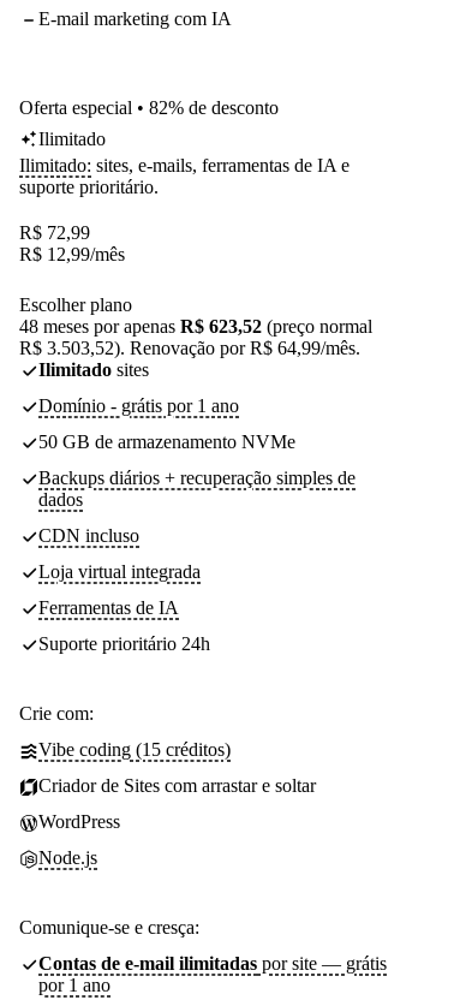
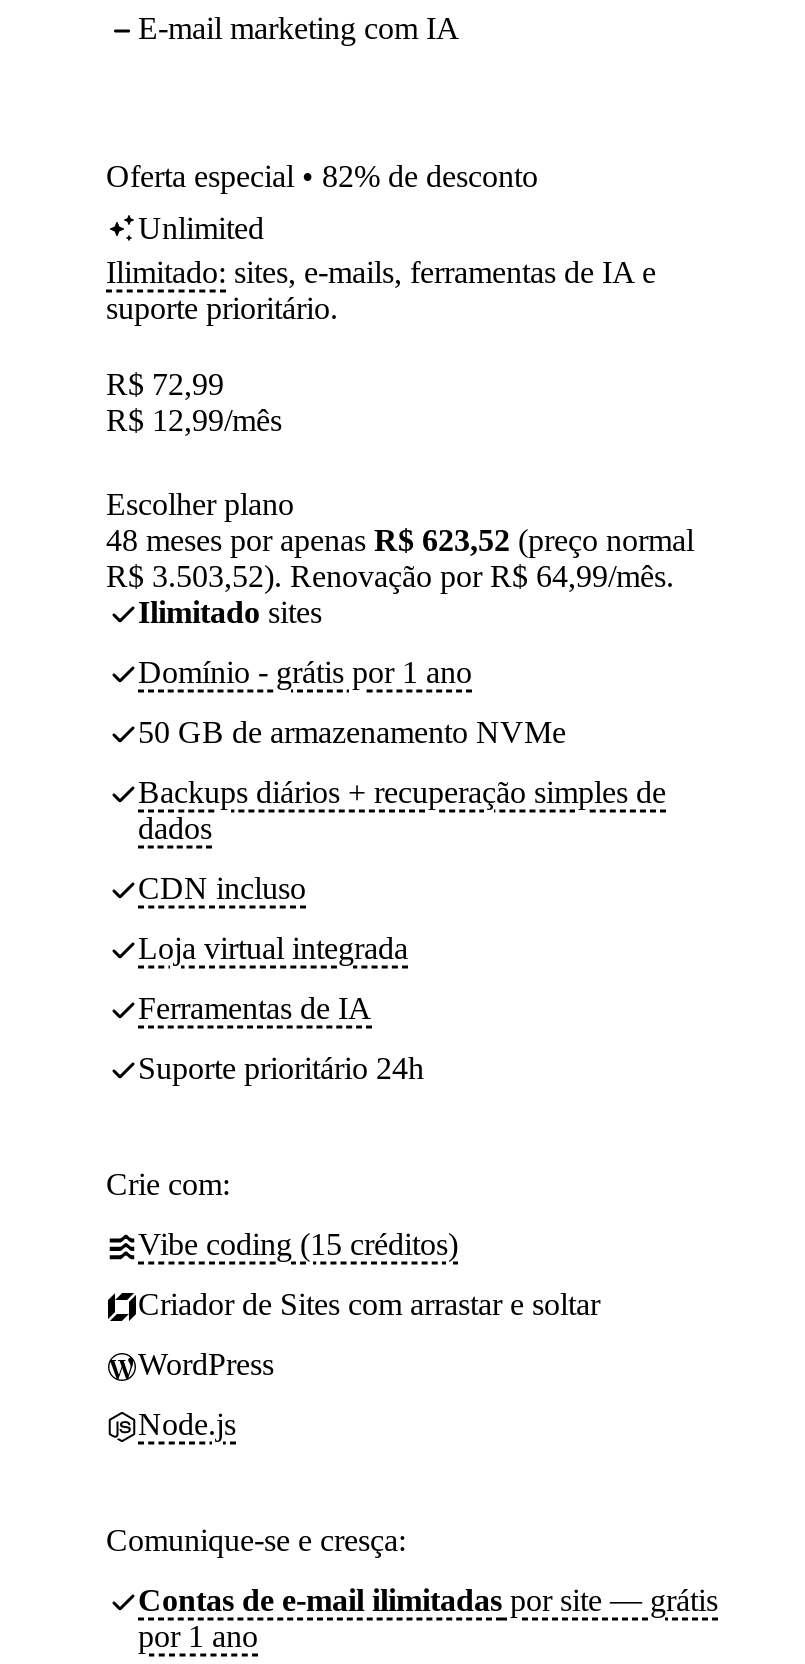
- Ilimitado
+ Unlimited
